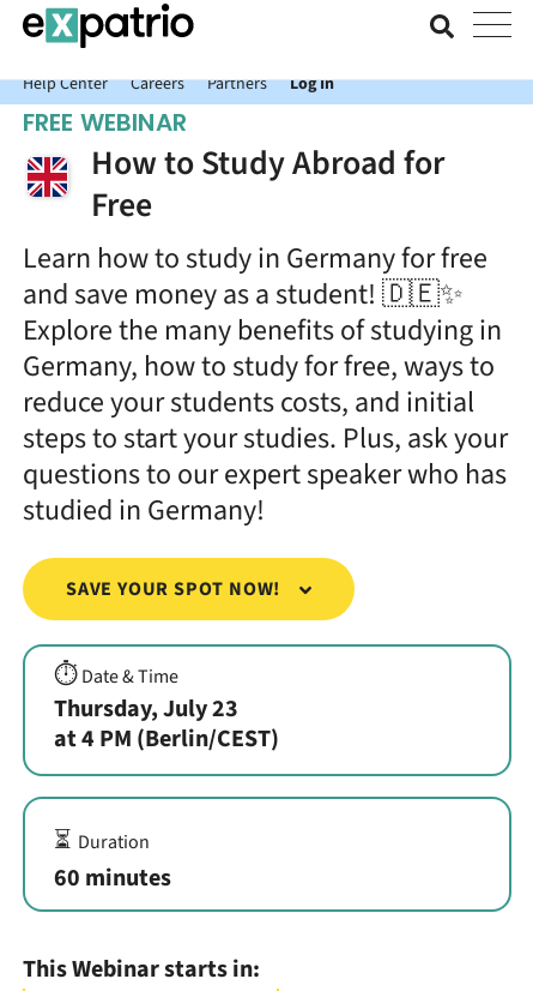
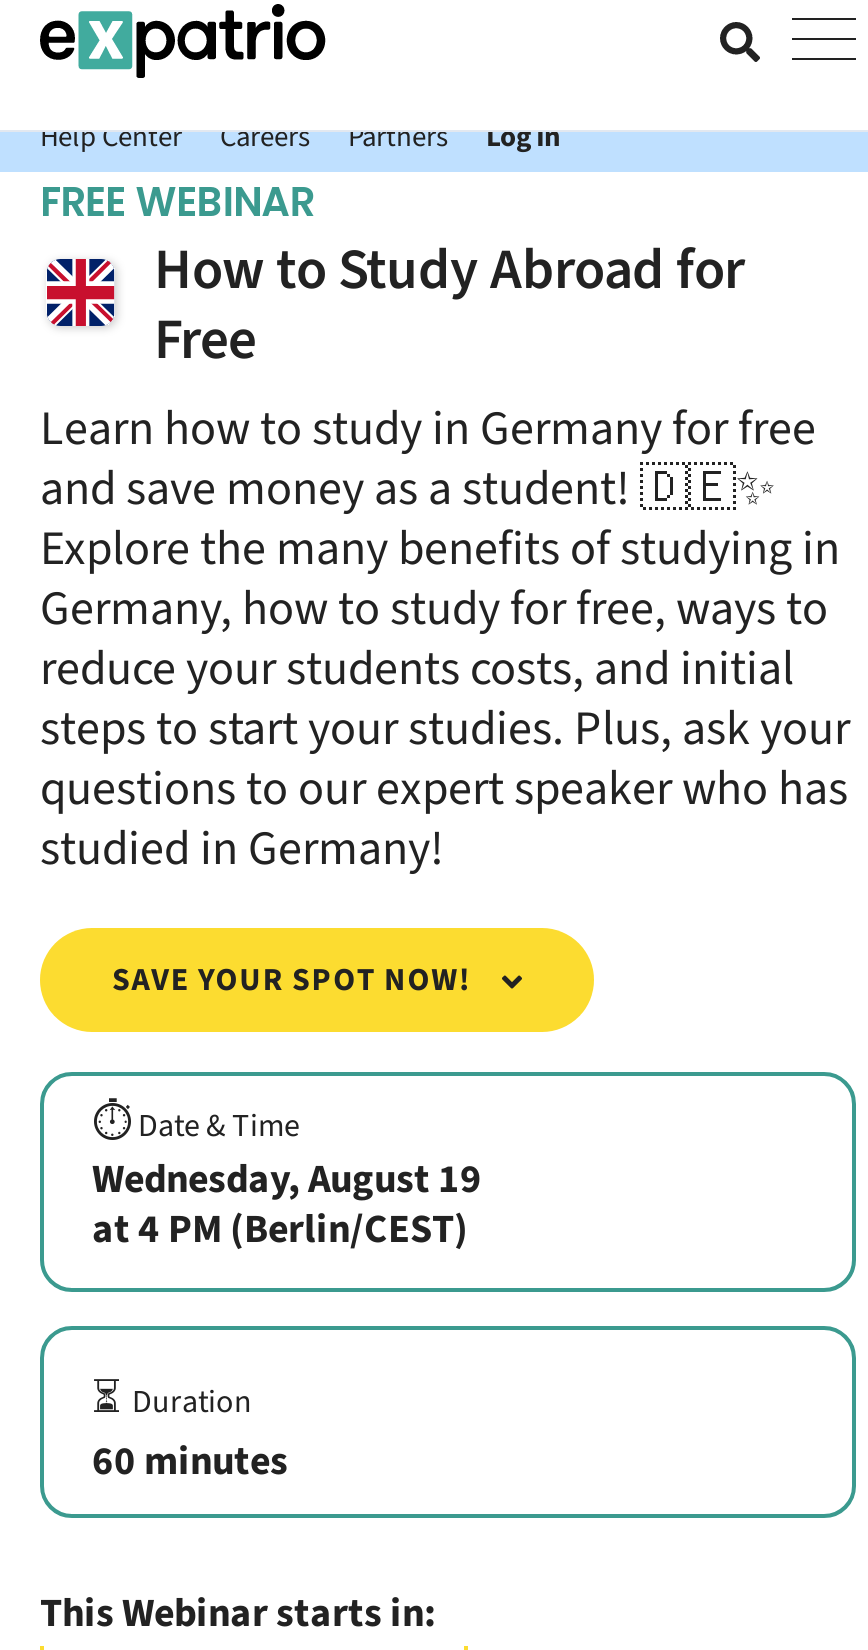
- Thursday, July 23
+ Wednesday, August 19
